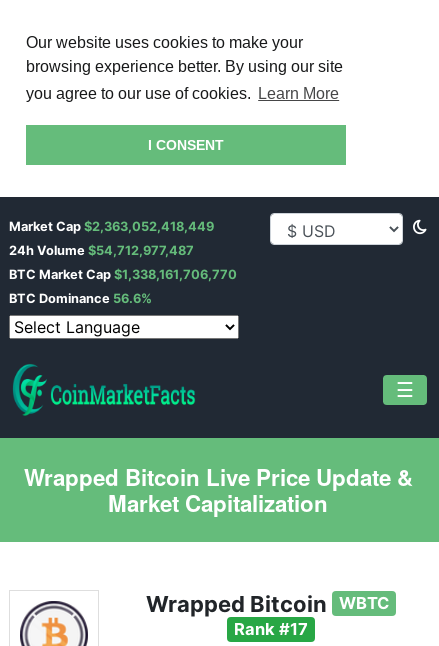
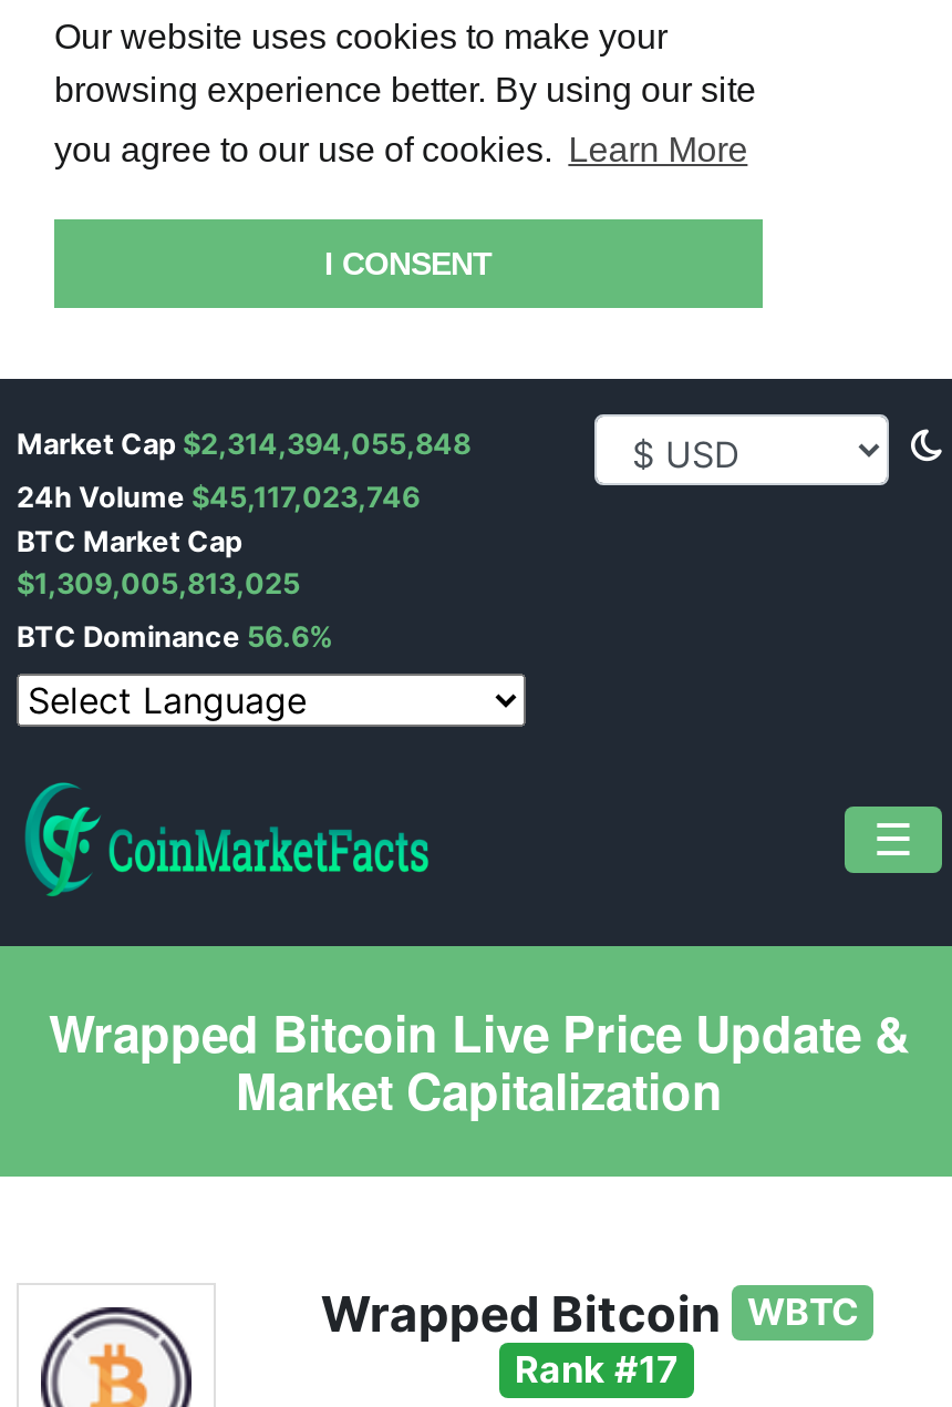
- Market Cap $2,363,052,418,449
- 24h Volume $54,712,977,487
- BTC Market Cap $1,338,161,706,770
+ Market Cap $2,314,394,055,848
+ 24h Volume $45,117,023,746
+ BTC Market Cap
+ $1,309,005,813,025
